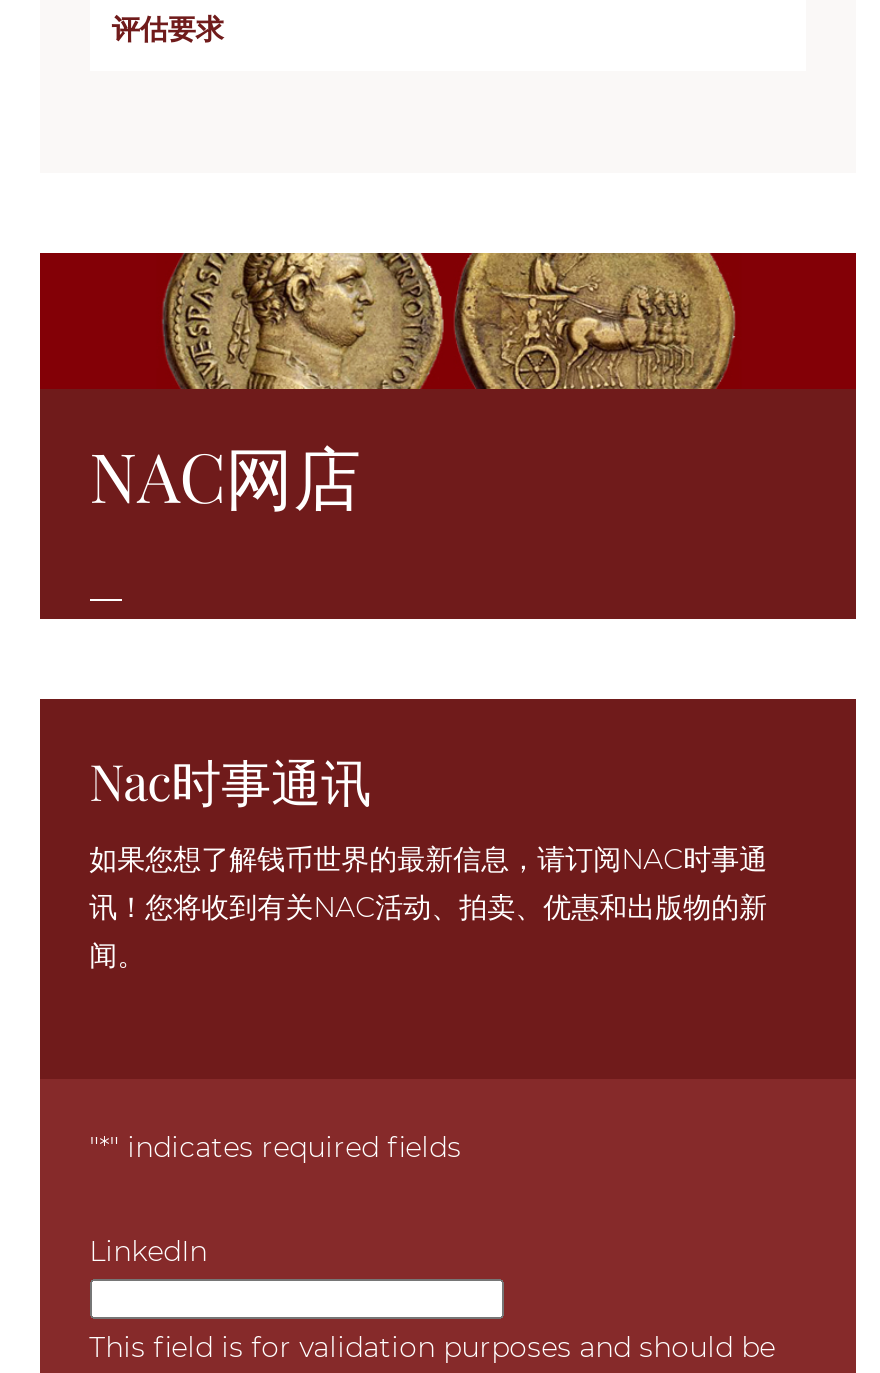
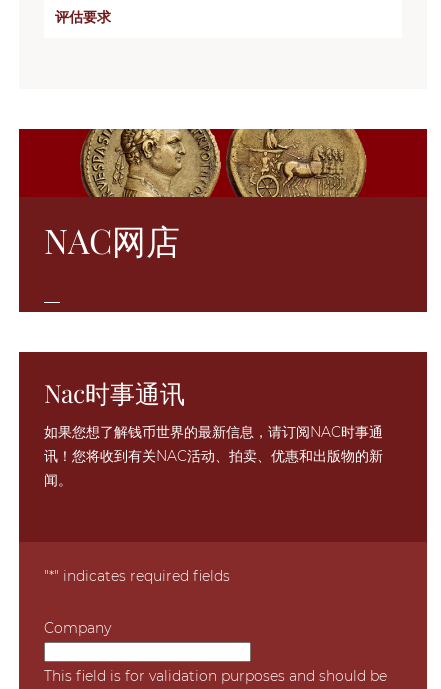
- LinkedIn
+ Company
